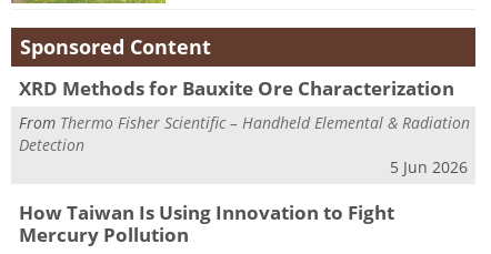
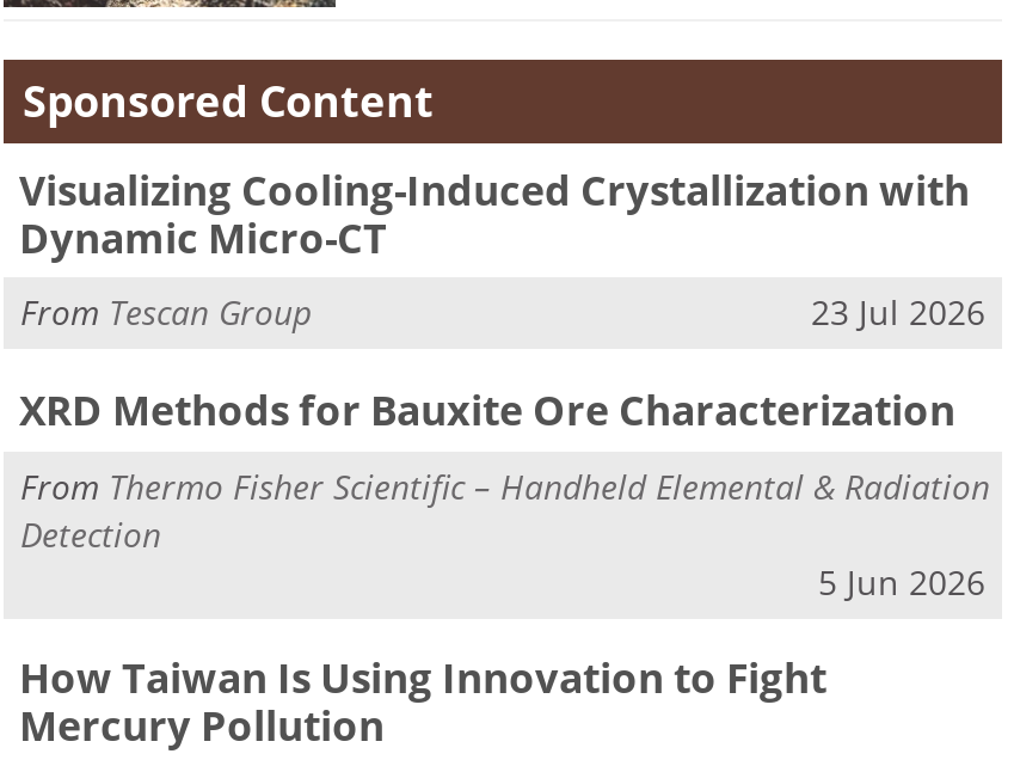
+ Visualizing Cooling-Induced Crystallization with
+ Dynamic Micro-CT
+ From Tescan Group
+ 23 Jul 2026
